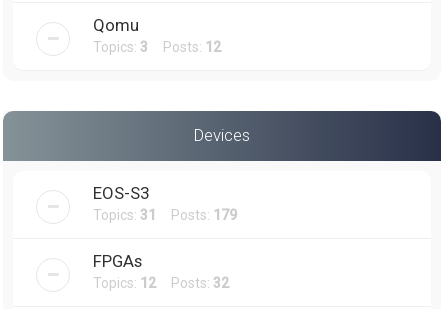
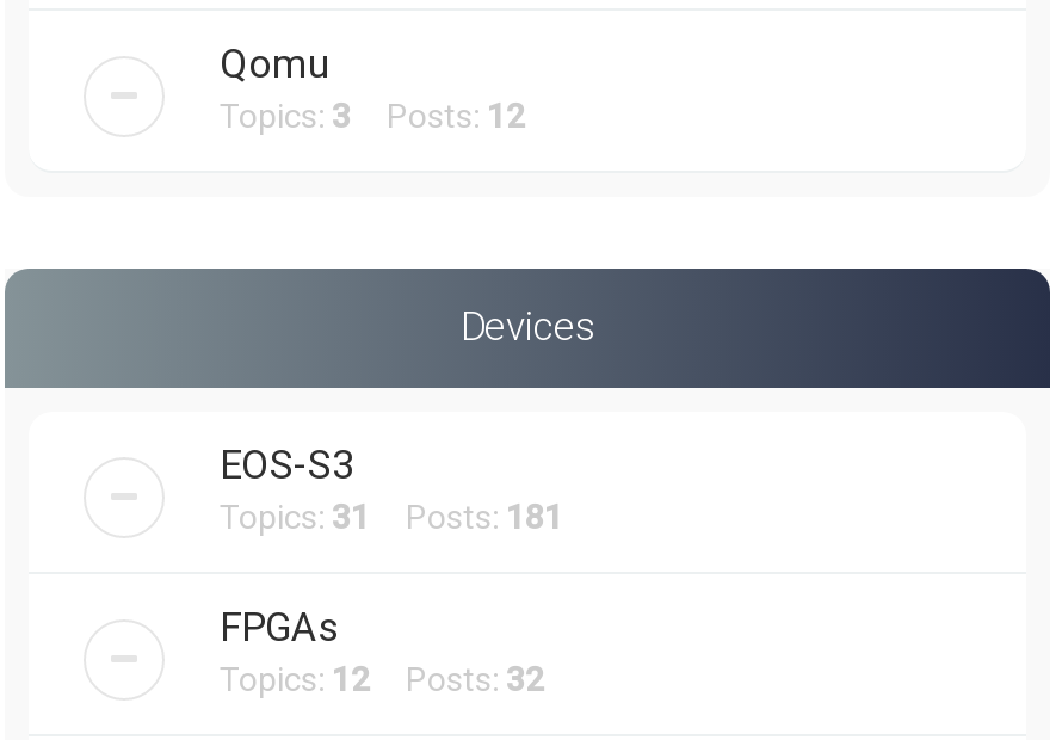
- Topics: 31 Posts: 179
+ Topics: 31 Posts: 181
